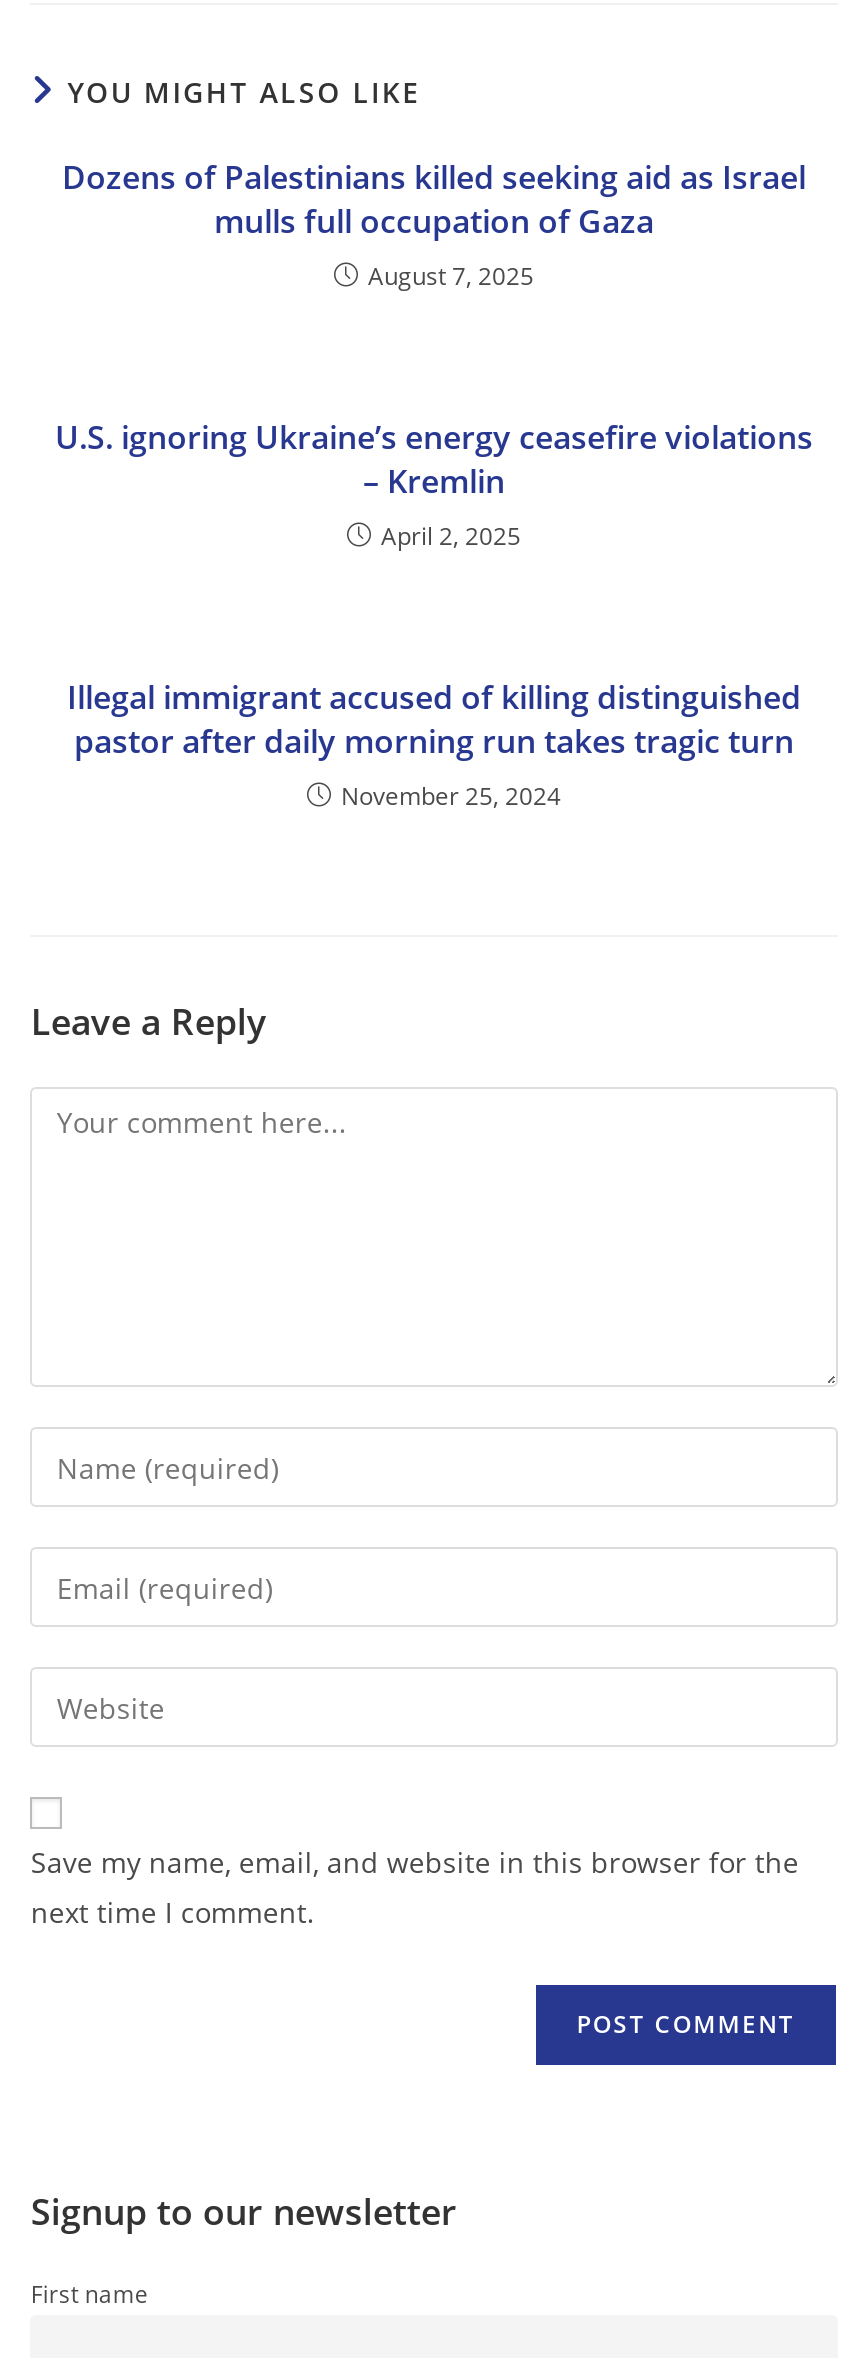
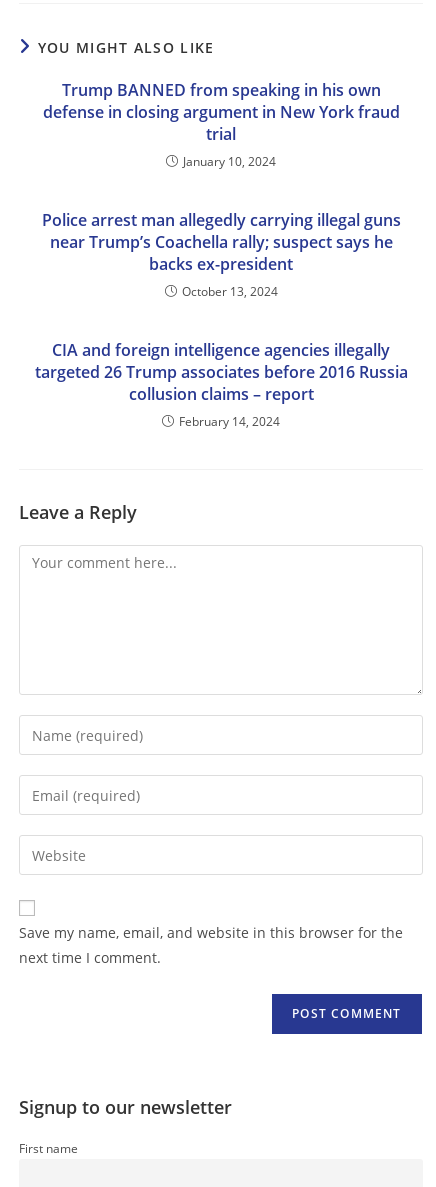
- Dozens of Palestinians killed seeking aid as Israel
- mulls full occupation of Gaza
- August 7, 2025
+ Trump BANNED from speaking in his own
+ defense in closing argument in New York fraud
+ trial
+ January 10, 2024

- U.S. ignoring Ukraine’s energy ceasefire violations
- – Kremlin
- April 2, 2025
+ Police arrest man allegedly carrying illegal guns
+ near Trump’s Coachella rally; suspect says he
+ backs ex-president
+ October 13, 2024

- Illegal immigrant accused of killing distinguished
- pastor after daily morning run takes tragic turn
- November 25, 2024
+ CIA and foreign intelligence agencies illegally
+ targeted 26 Trump associates before 2016 Russia
+ collusion claims – report
+ February 14, 2024
